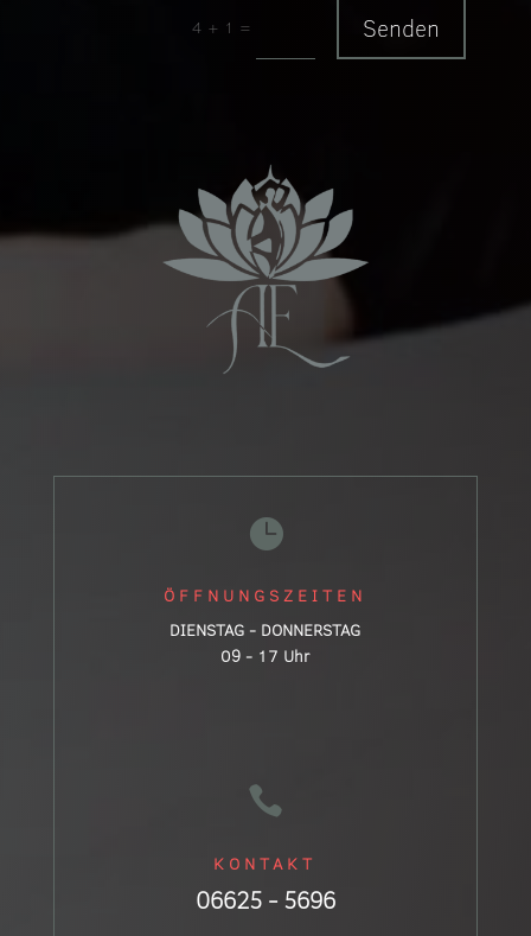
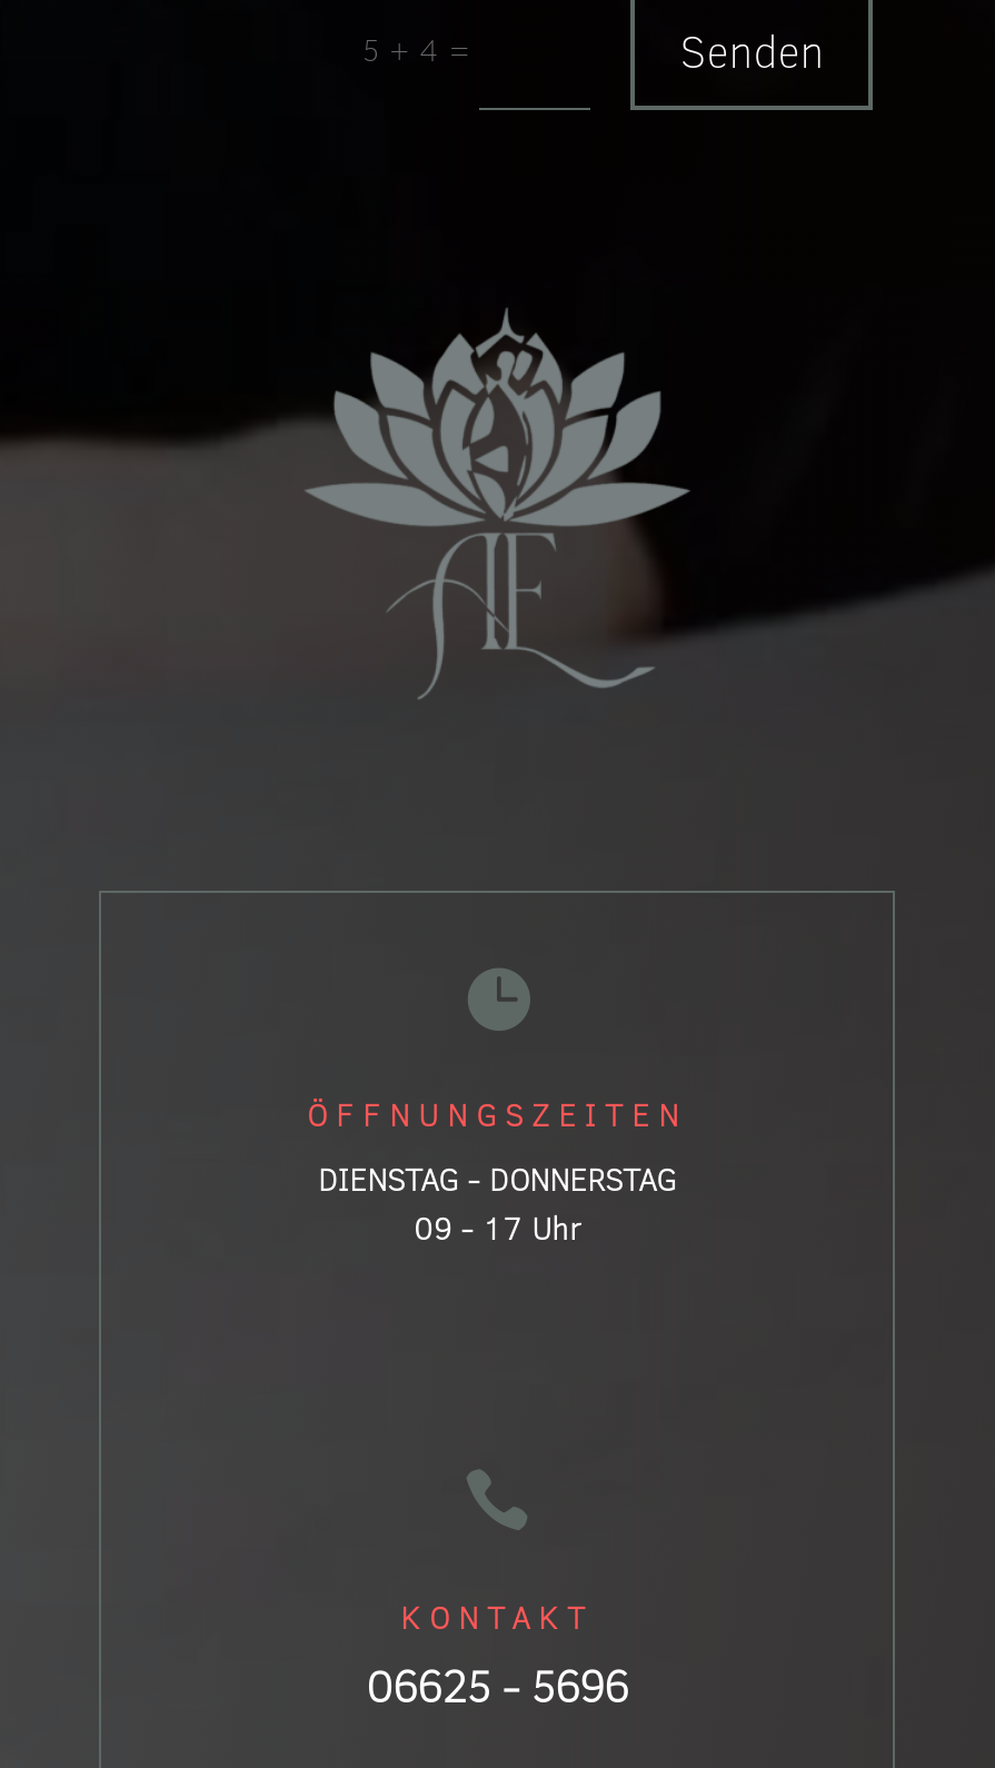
- 4 + 1 =
+ 5 + 4 =
